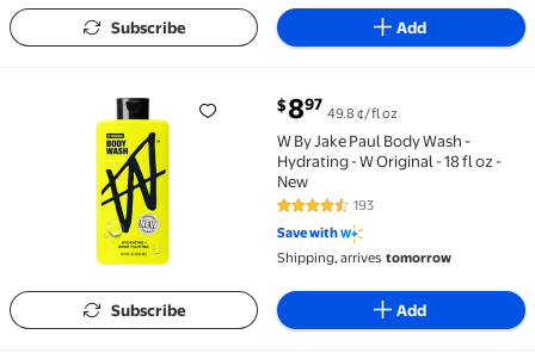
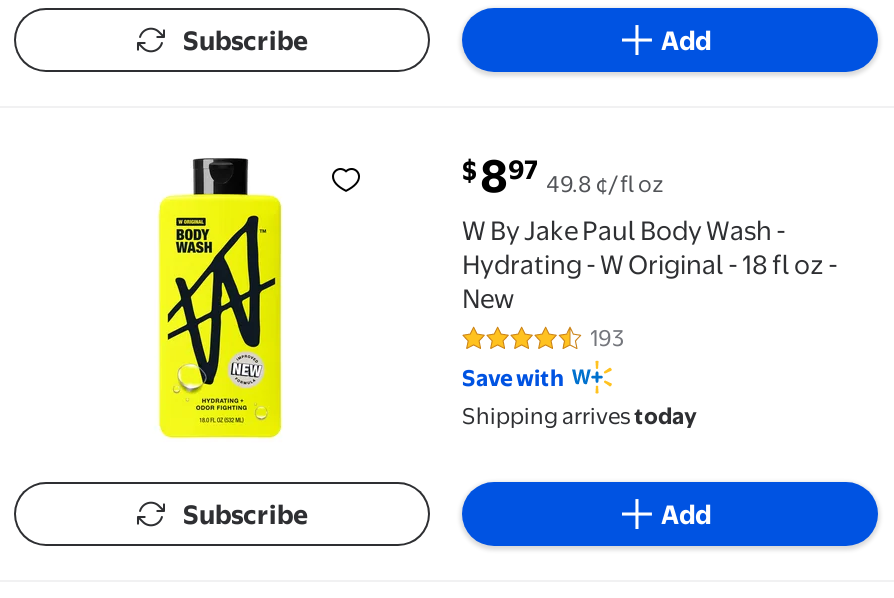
- Shipping, arrives tomorrow
+ Shipping arrivestoday
